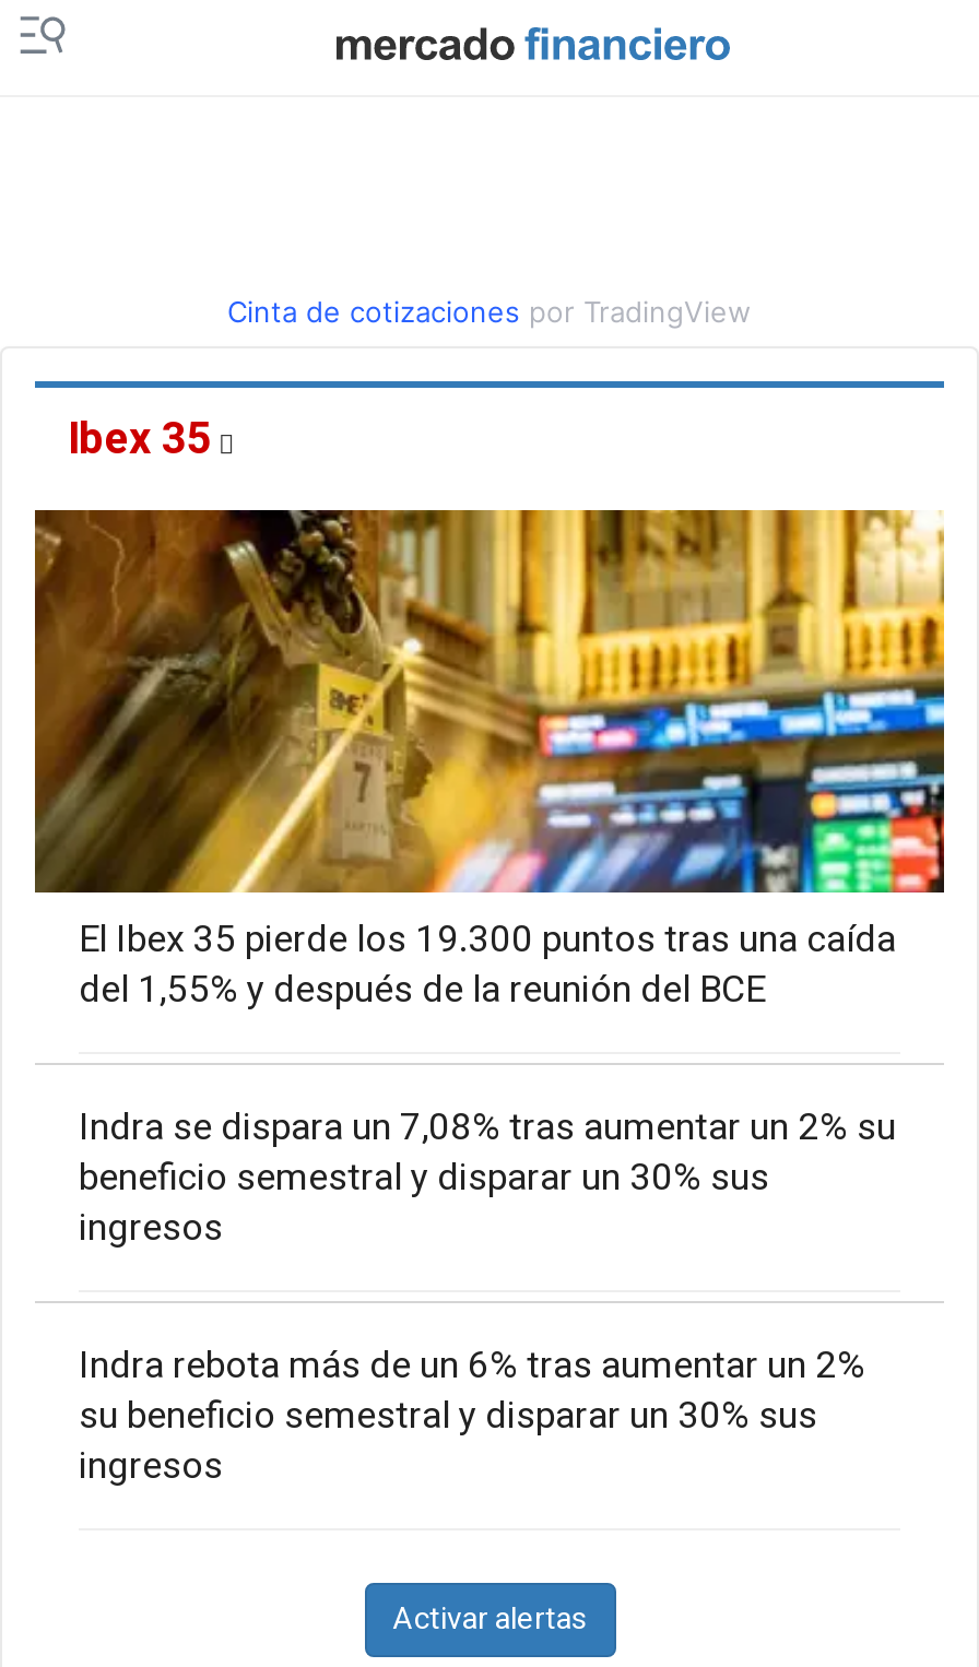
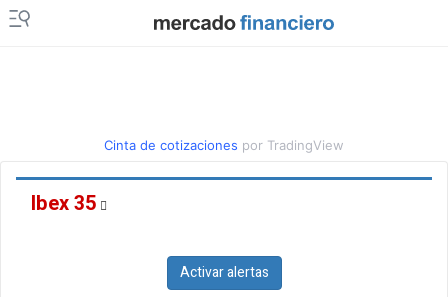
- [image]
- El Ibex 35 pierde los 19.300 puntos tras una caída
- del 1,55% y después de la reunión del BCE
- Indra se dispara un 7,08% tras aumentar un 2% su
- beneficio semestral y disparar un 30% sus
- ingresos
- Indra rebota más de un 6% tras aumentar un 2%
- su beneficio semestral y disparar un 30% sus
- ingresos
